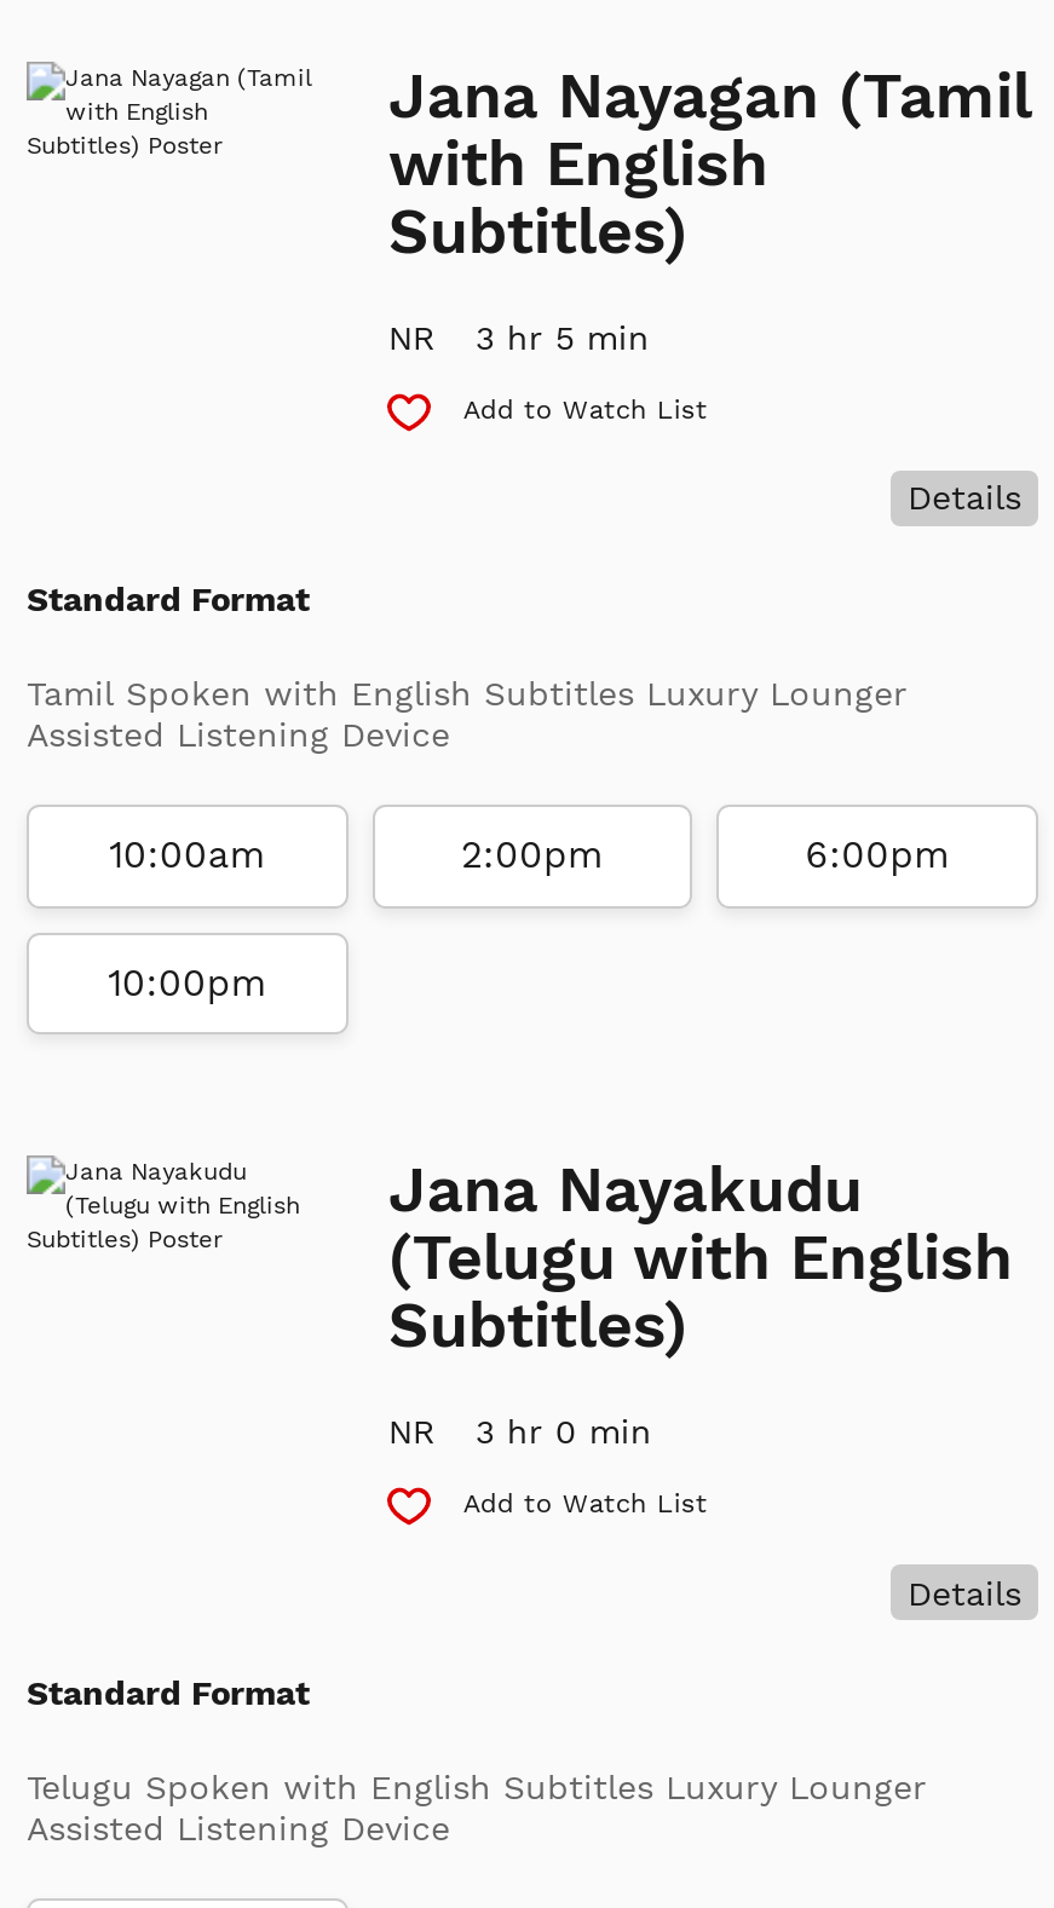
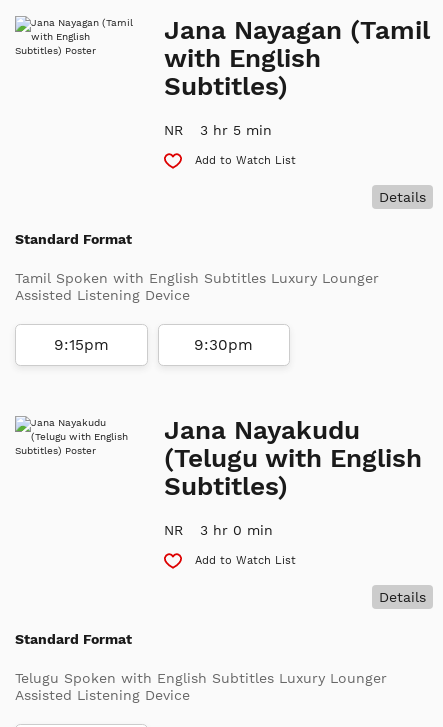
- 10:00am
- 2:00pm
- 6:00pm
- 10:00pm
+ 9:15pm
+ 9:30pm
